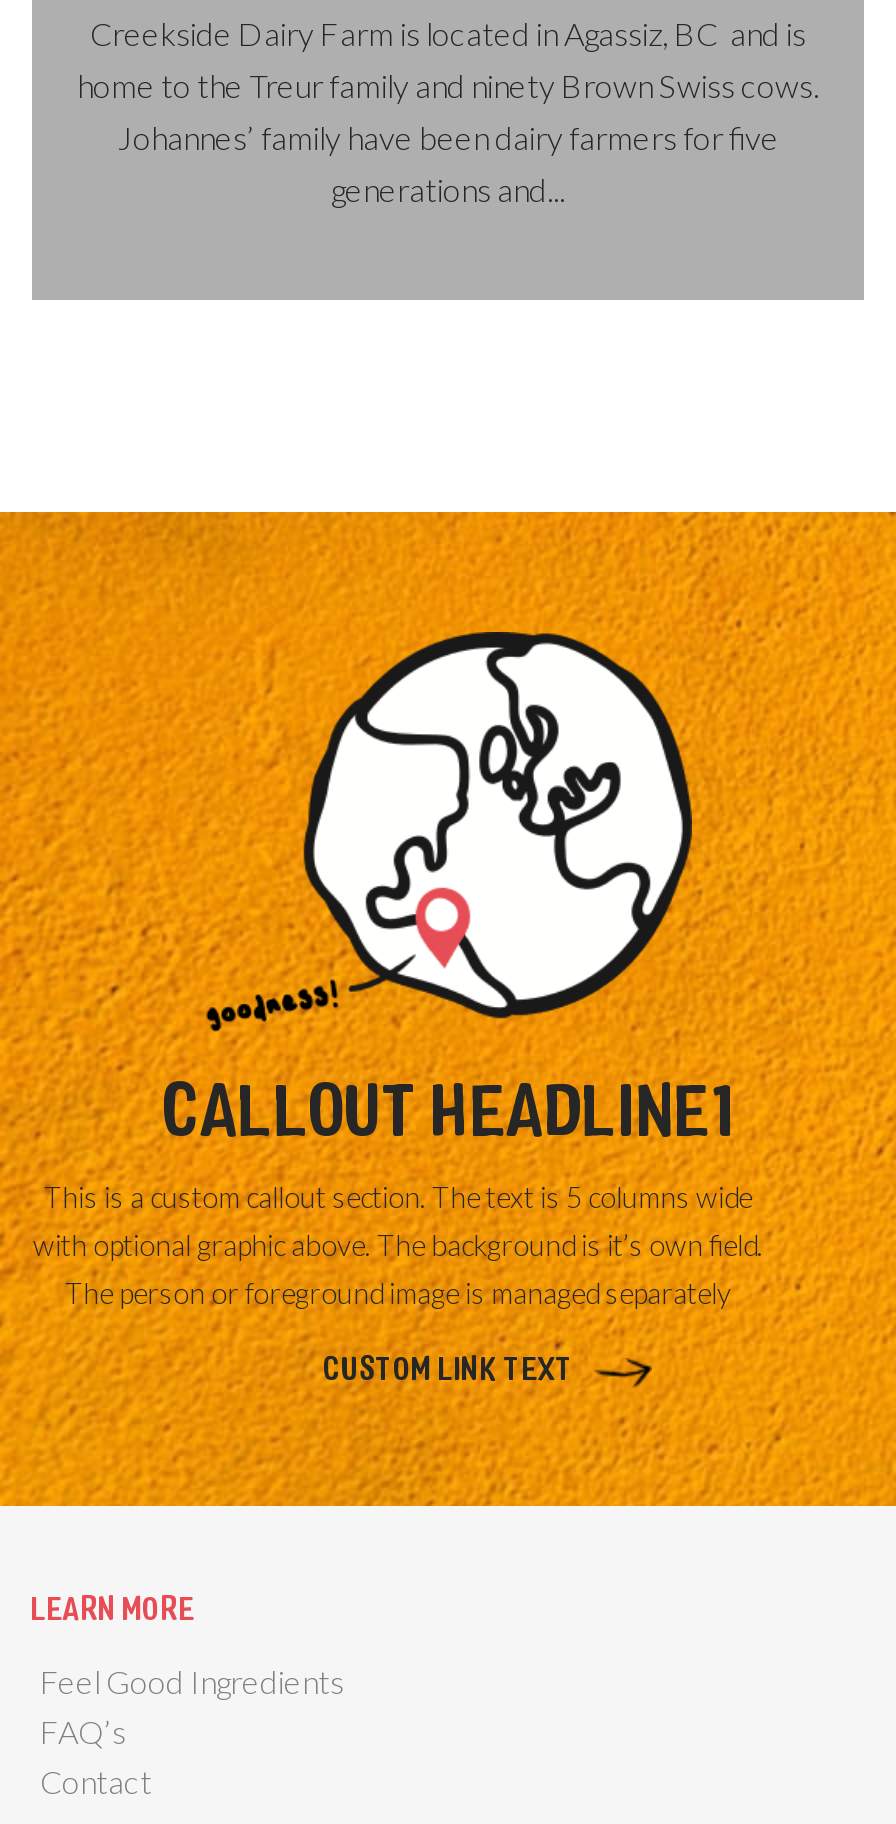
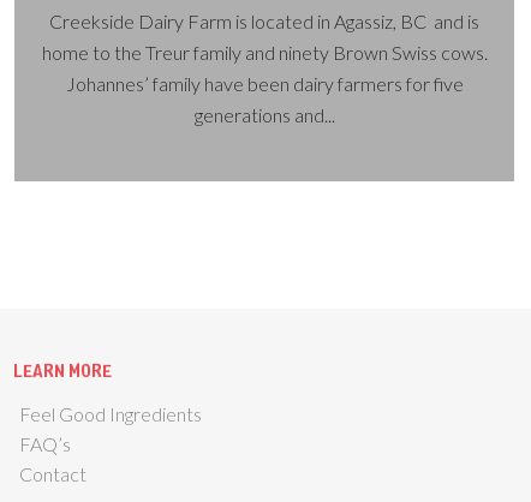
- [image]
- CALLOUT HEADLINE1
- This is a custom callout section. The text is 5 columns wide
- with optional graphic above. The background is it’s own field.
- The person or foreground image is managed separately
- CUSTOM LINK TEXT
